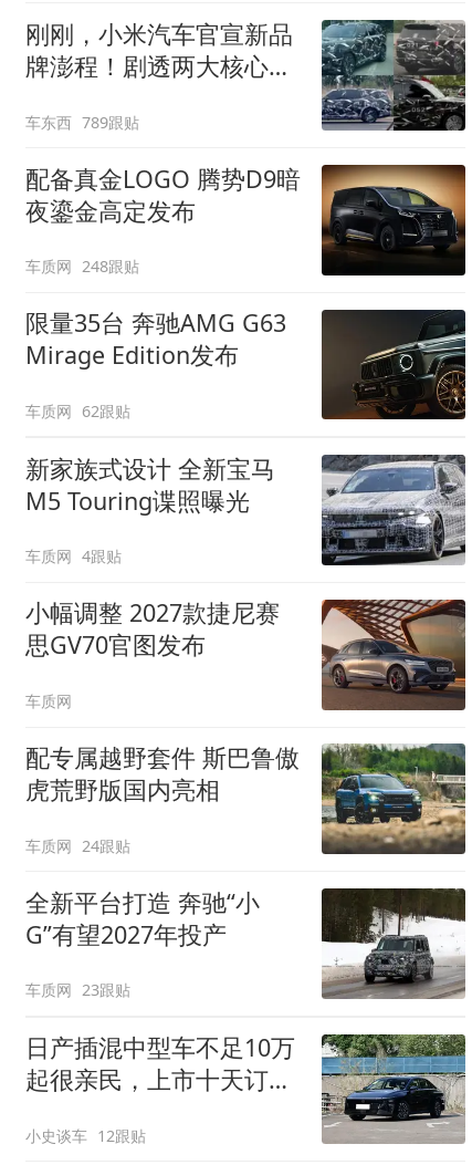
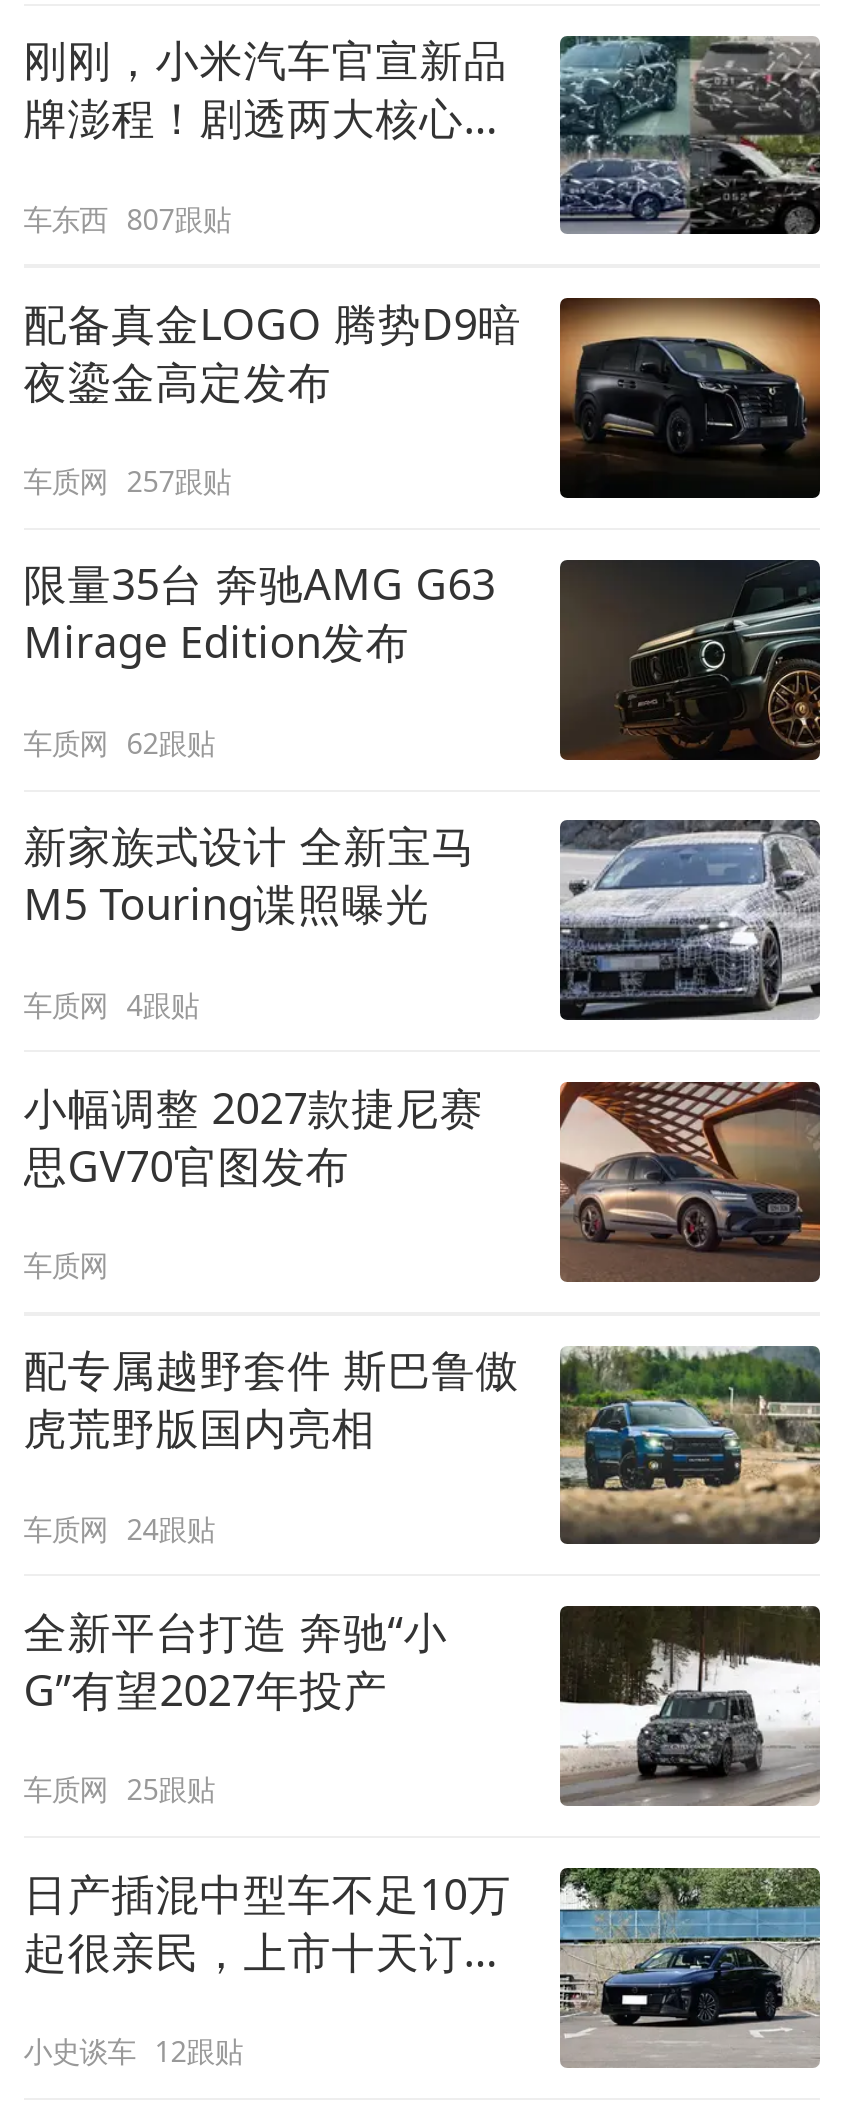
- 车东西 789跟贴
+ 车东西 807跟贴

- 车质网 248跟贴
+ 车质网 257跟贴

- 车质网 23跟贴
+ 车质网 25跟贴
